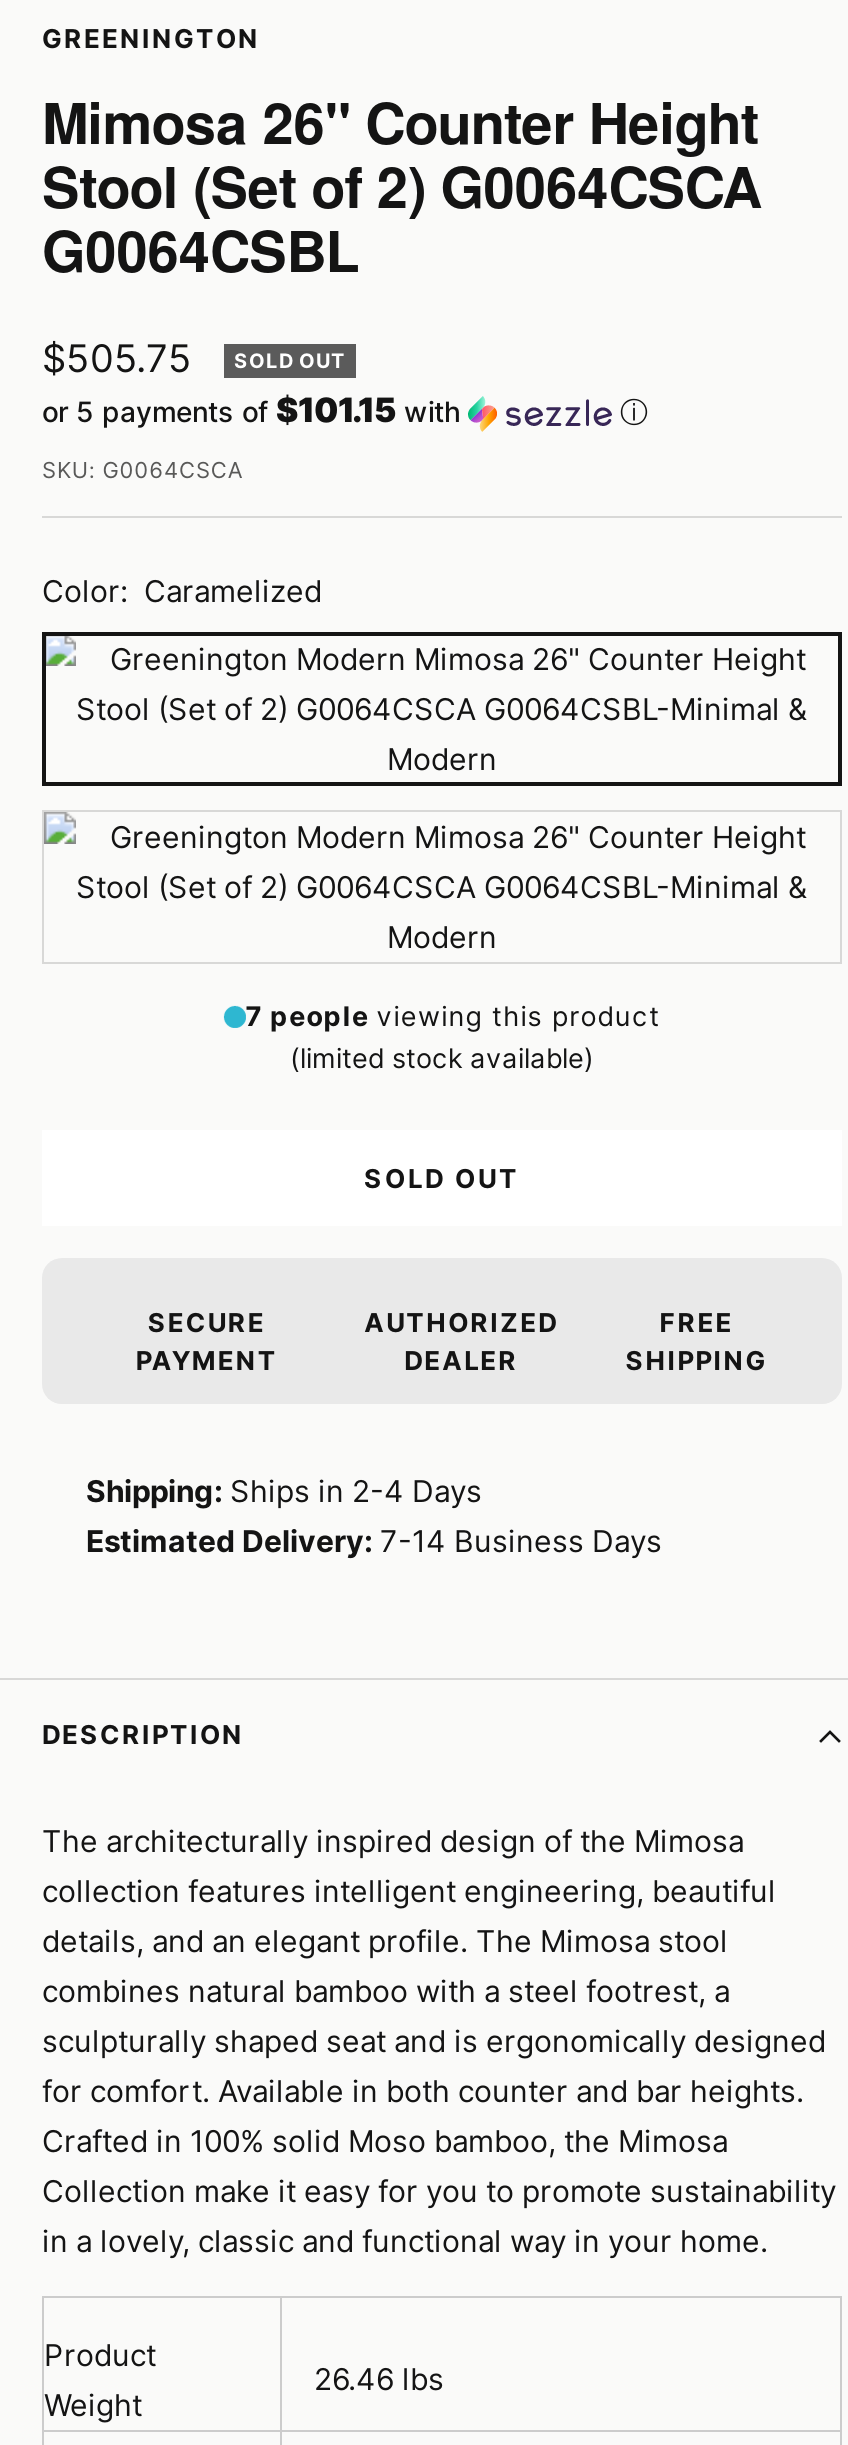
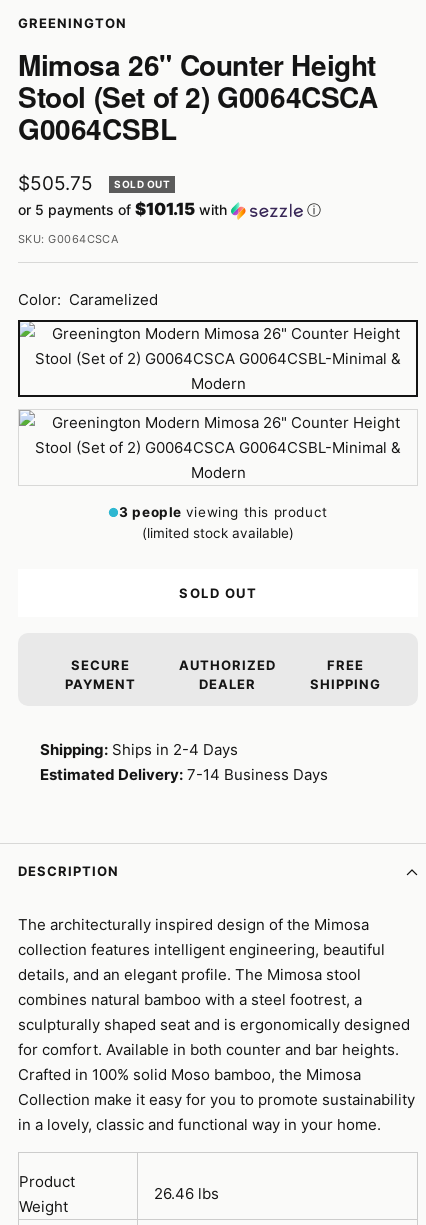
- 7 people viewing this product
+ 3 people viewing this product
